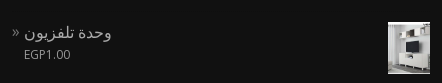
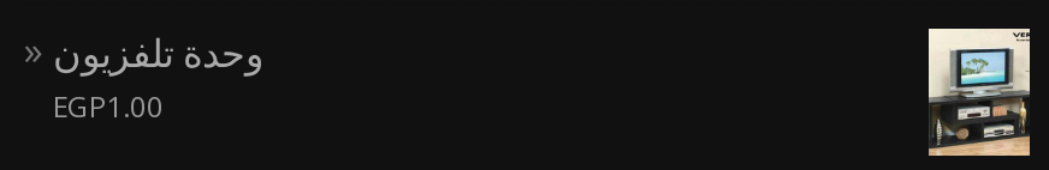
- [image]
+ [image]
